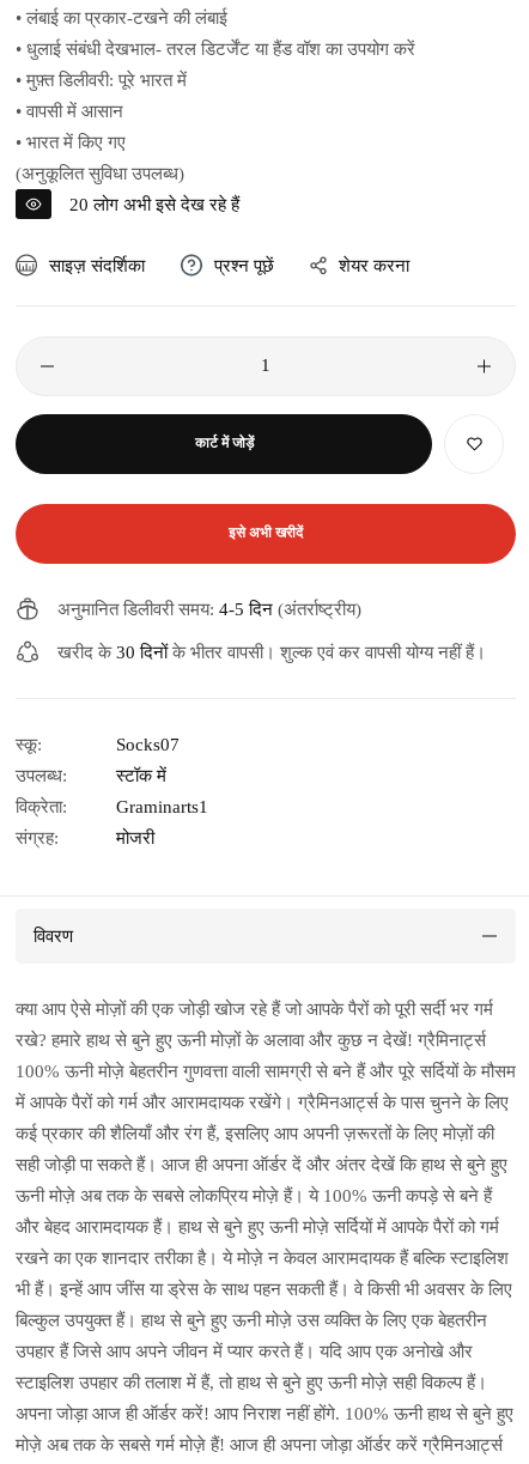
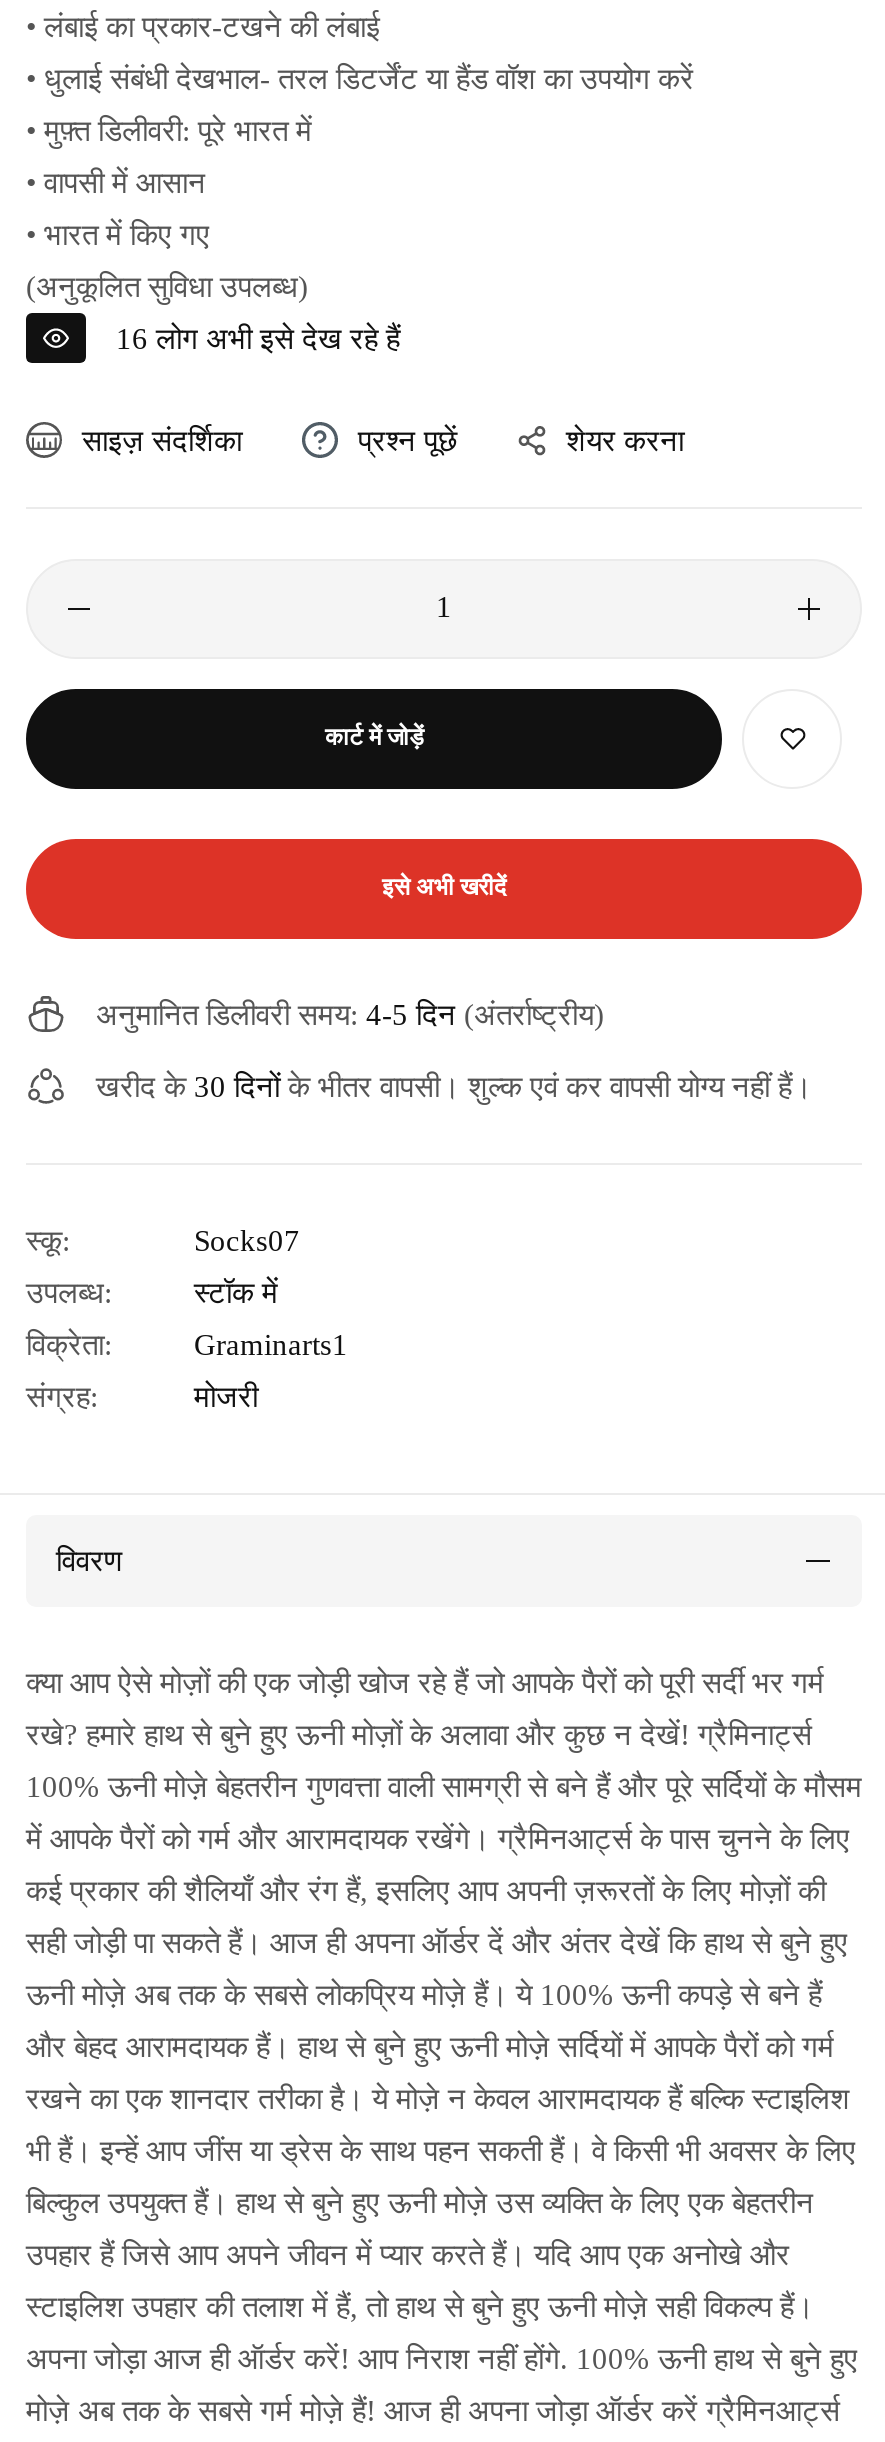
- 20 लोग अभी इसे देख रहे हैं
+ 16 लोग अभी इसे देख रहे हैं
